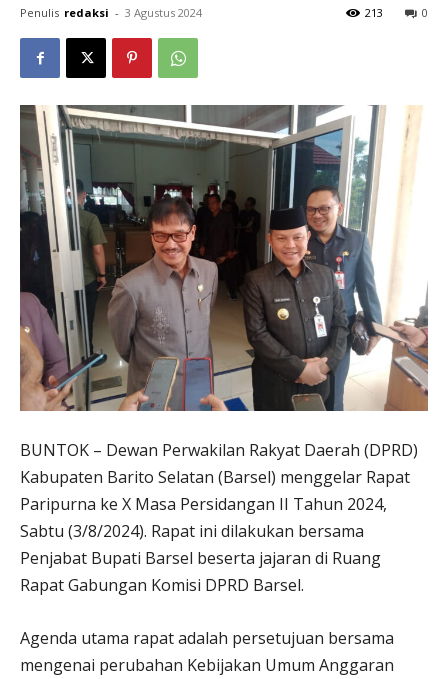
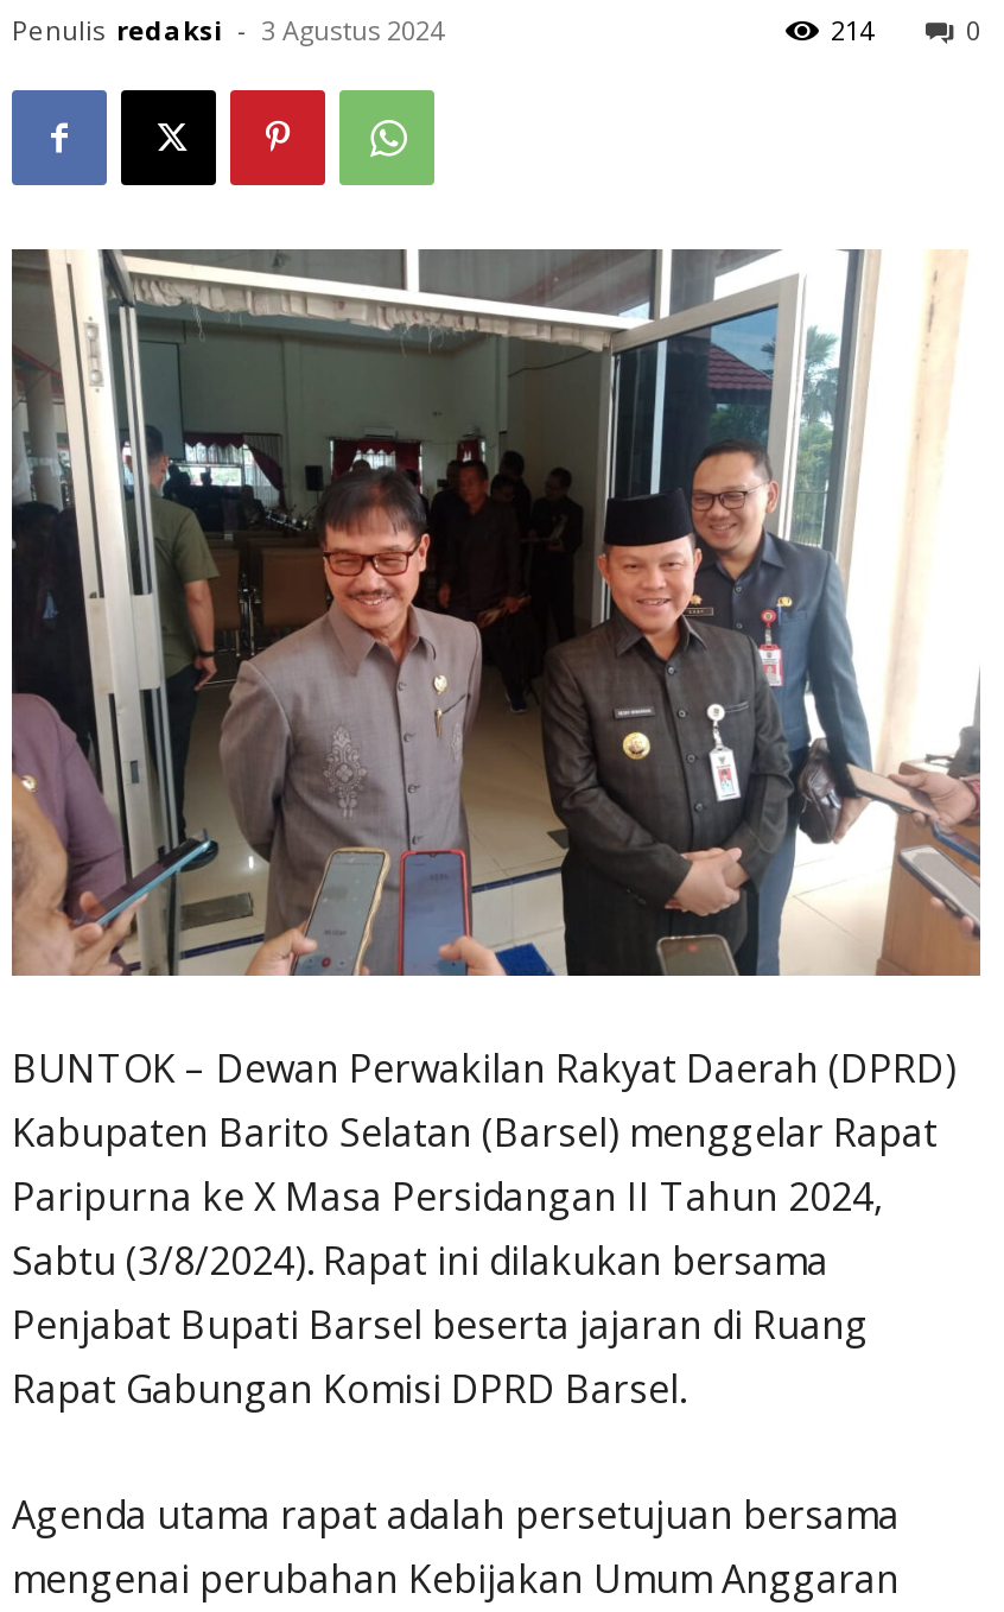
- 213
+ 214
